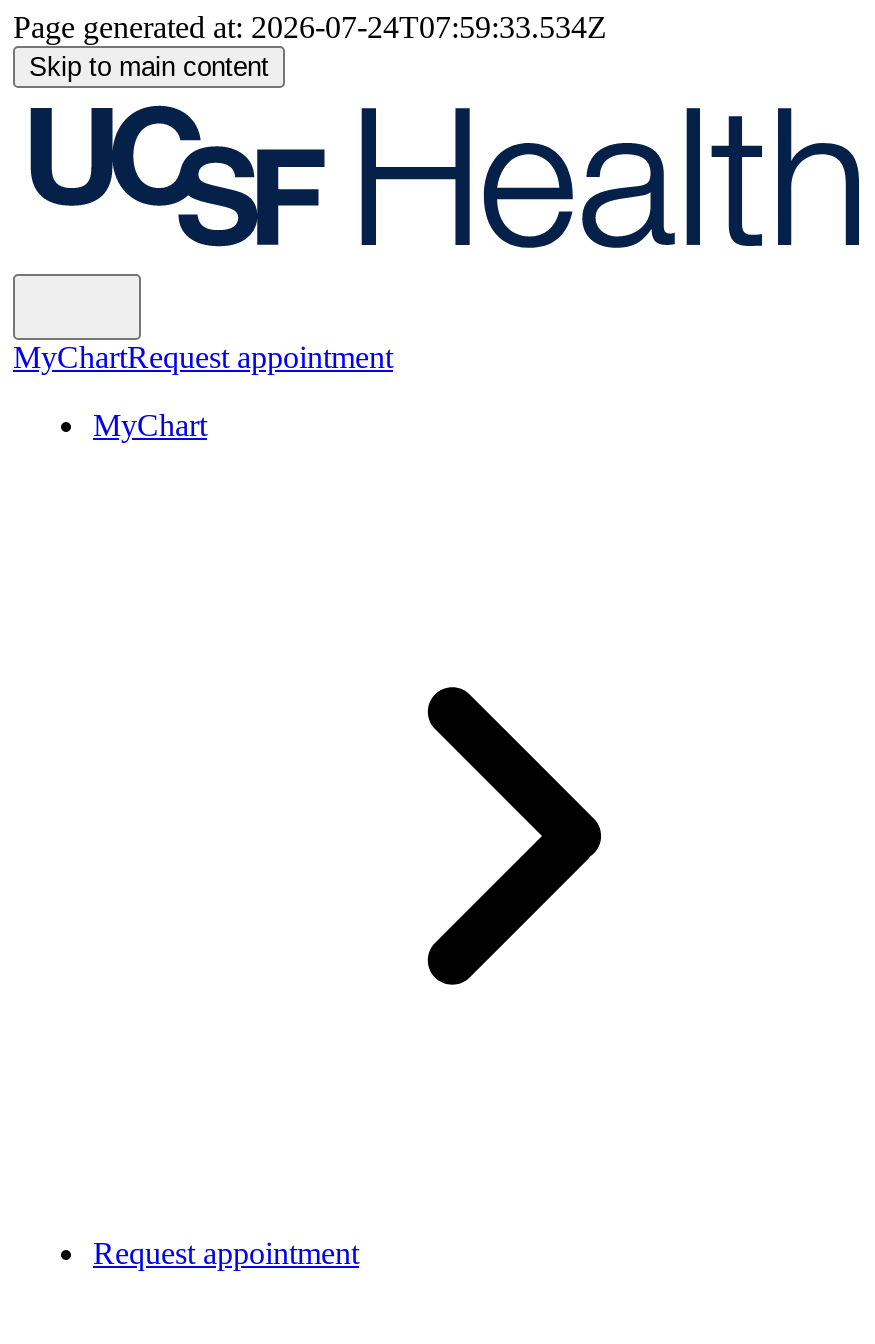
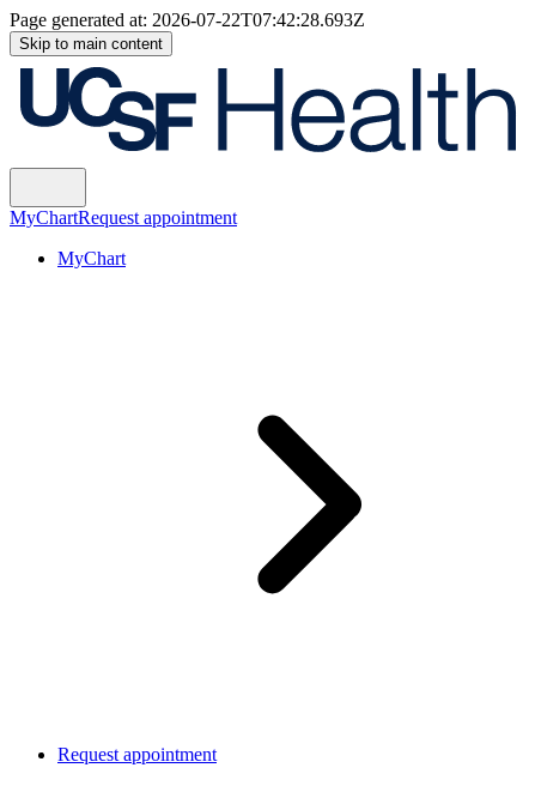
- Page generated at: 2026-07-24T07:59:33.534Z
+ Page generated at: 2026-07-22T07:42:28.693Z
